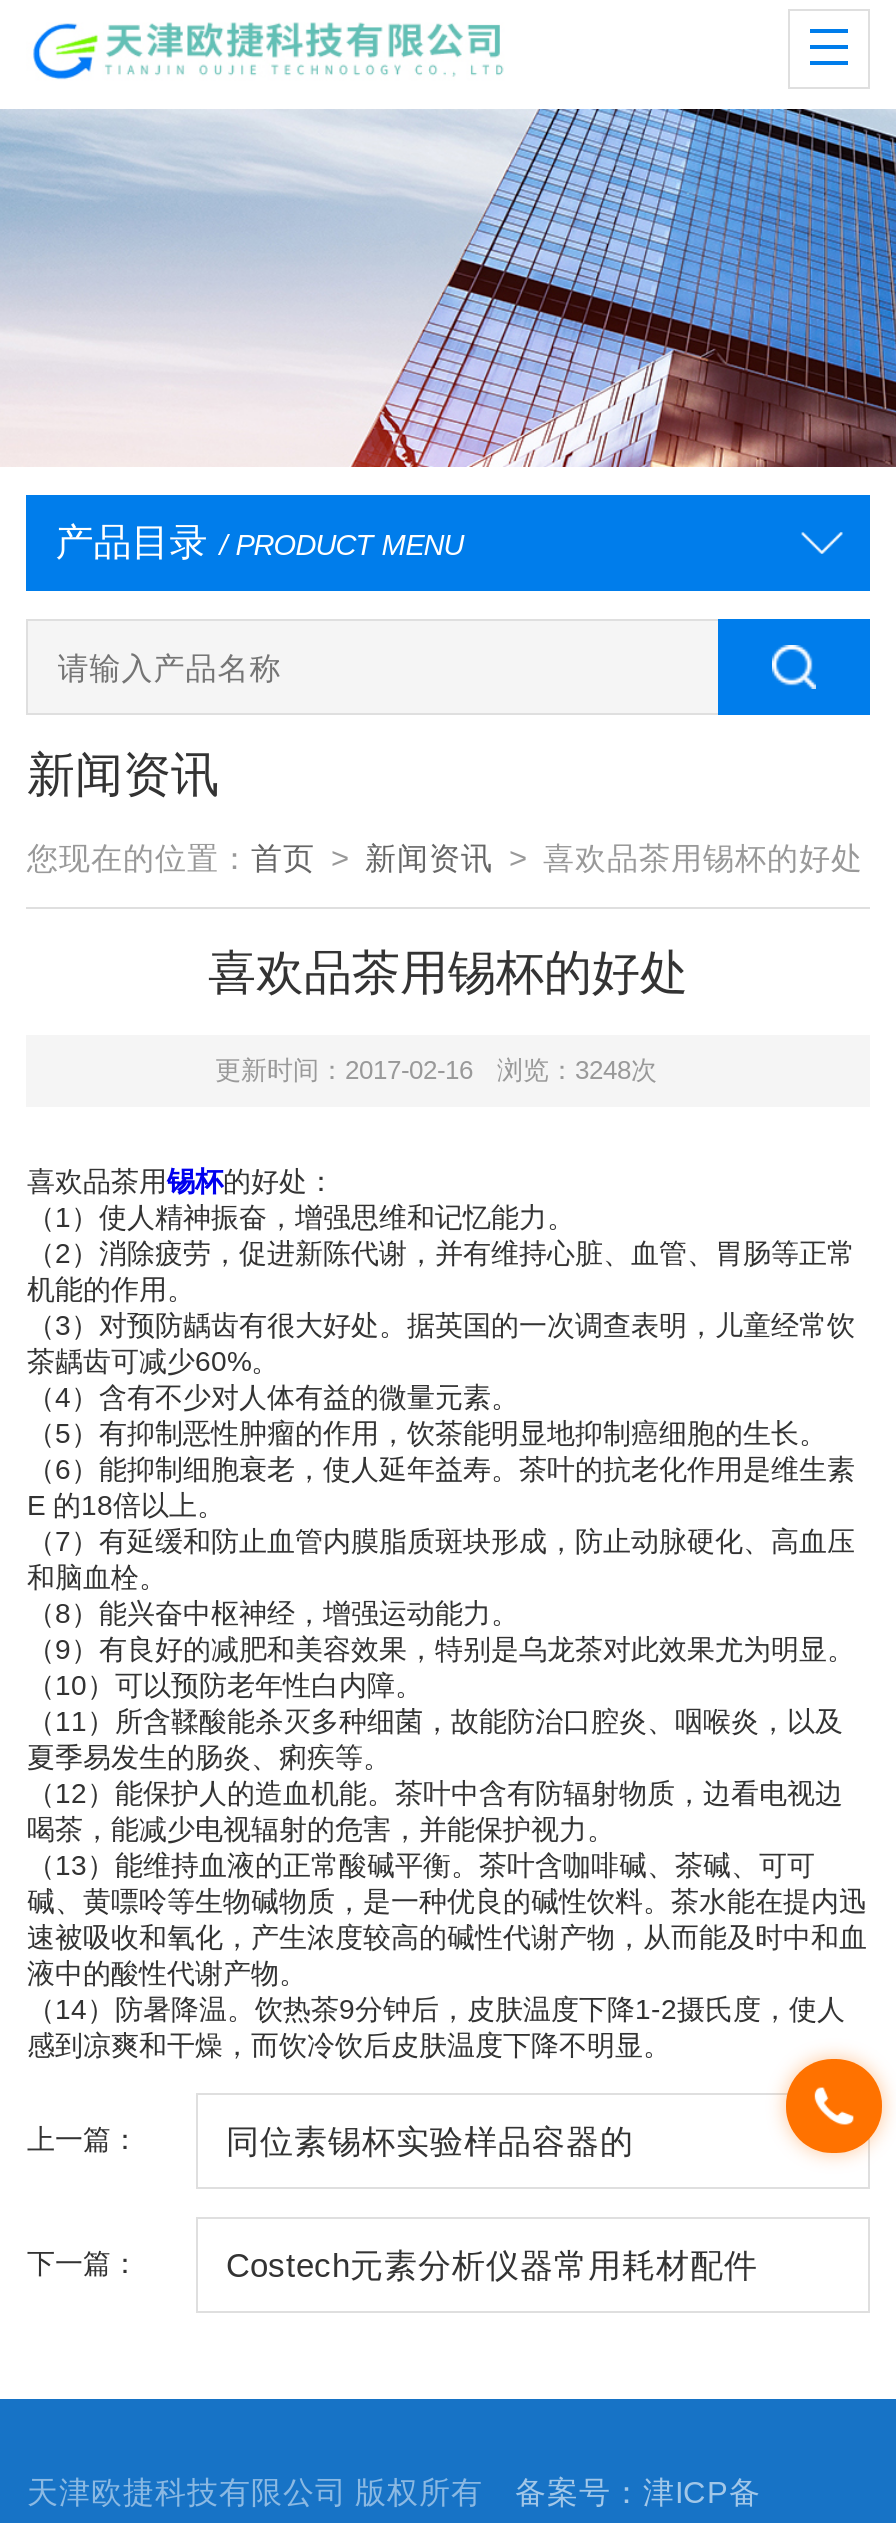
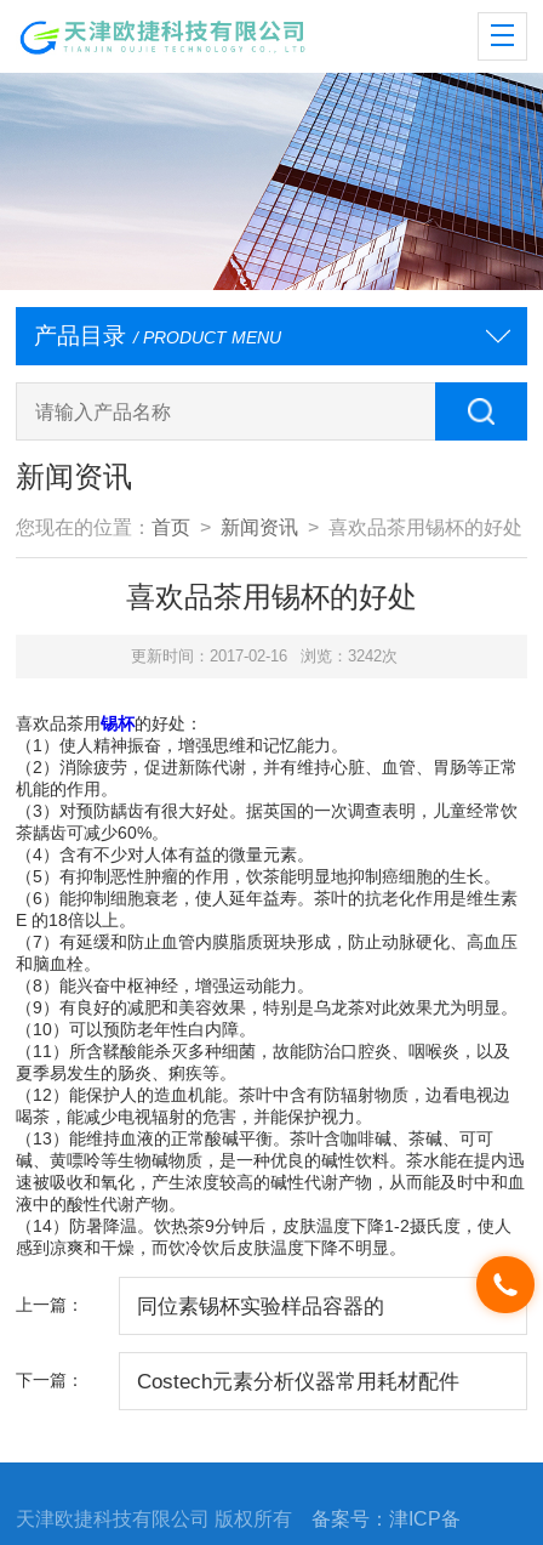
- 更新时间：2017-02-16 浏览：3248次
+ 更新时间：2017-02-16 浏览：3242次
